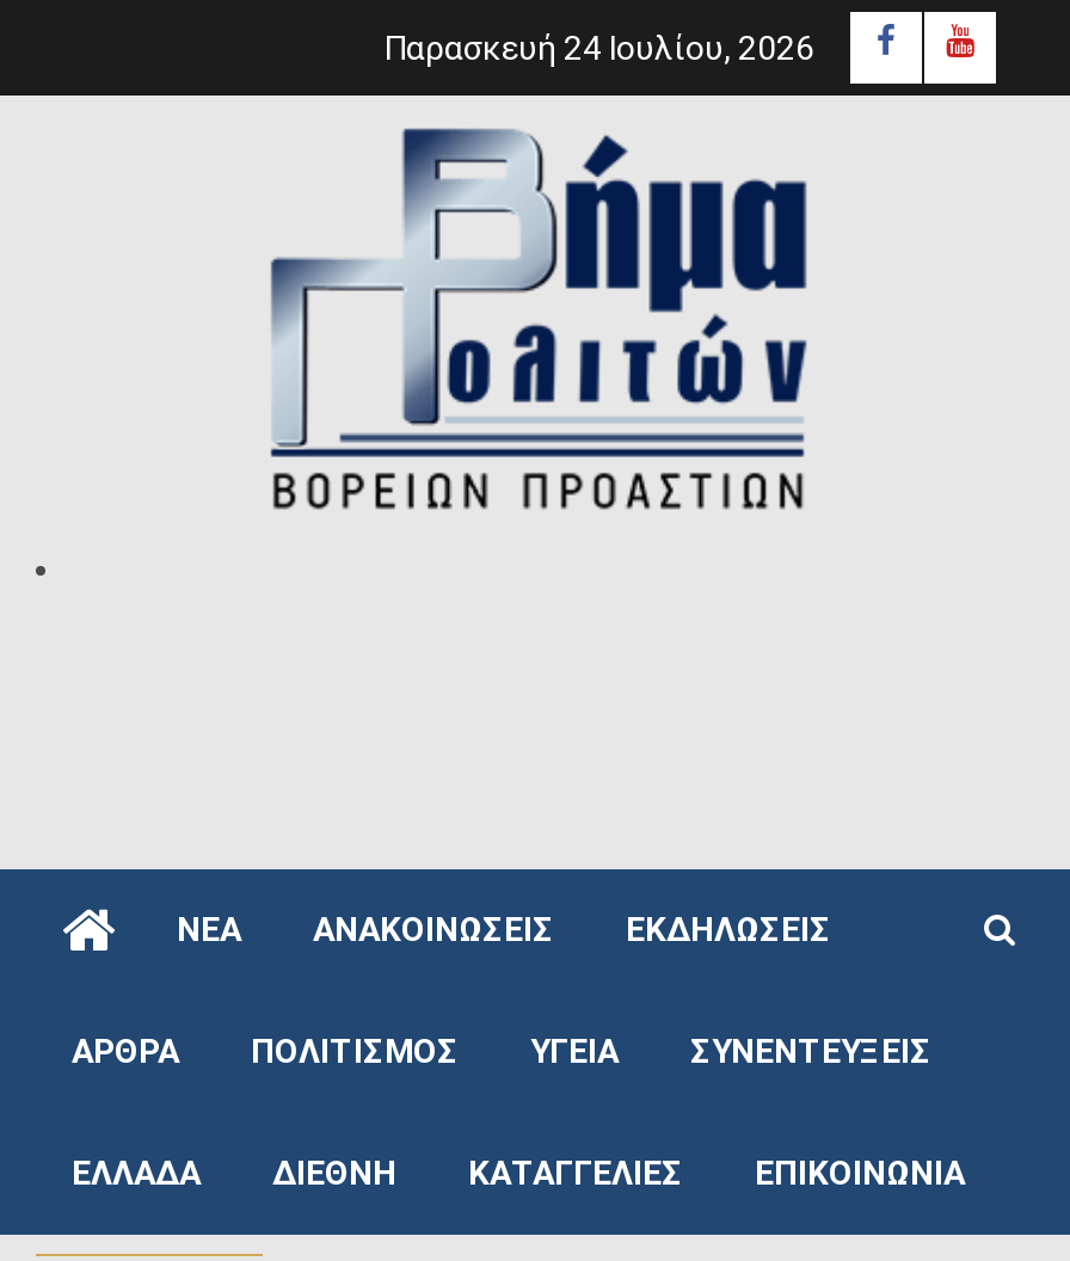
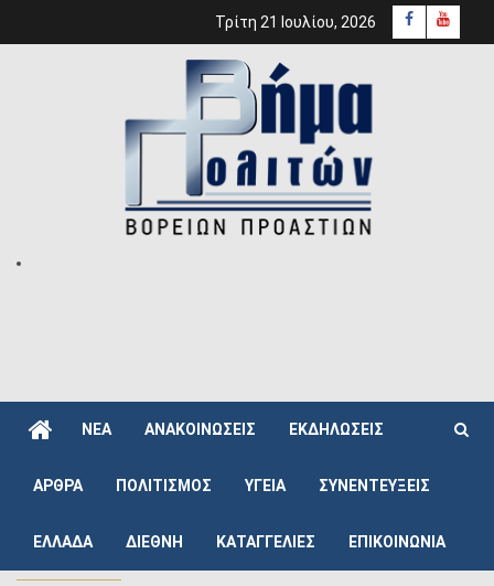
- Παρασκευή 24 Ιουλίου, 2026
+ Τρίτη 21 Ιουλίου, 2026
